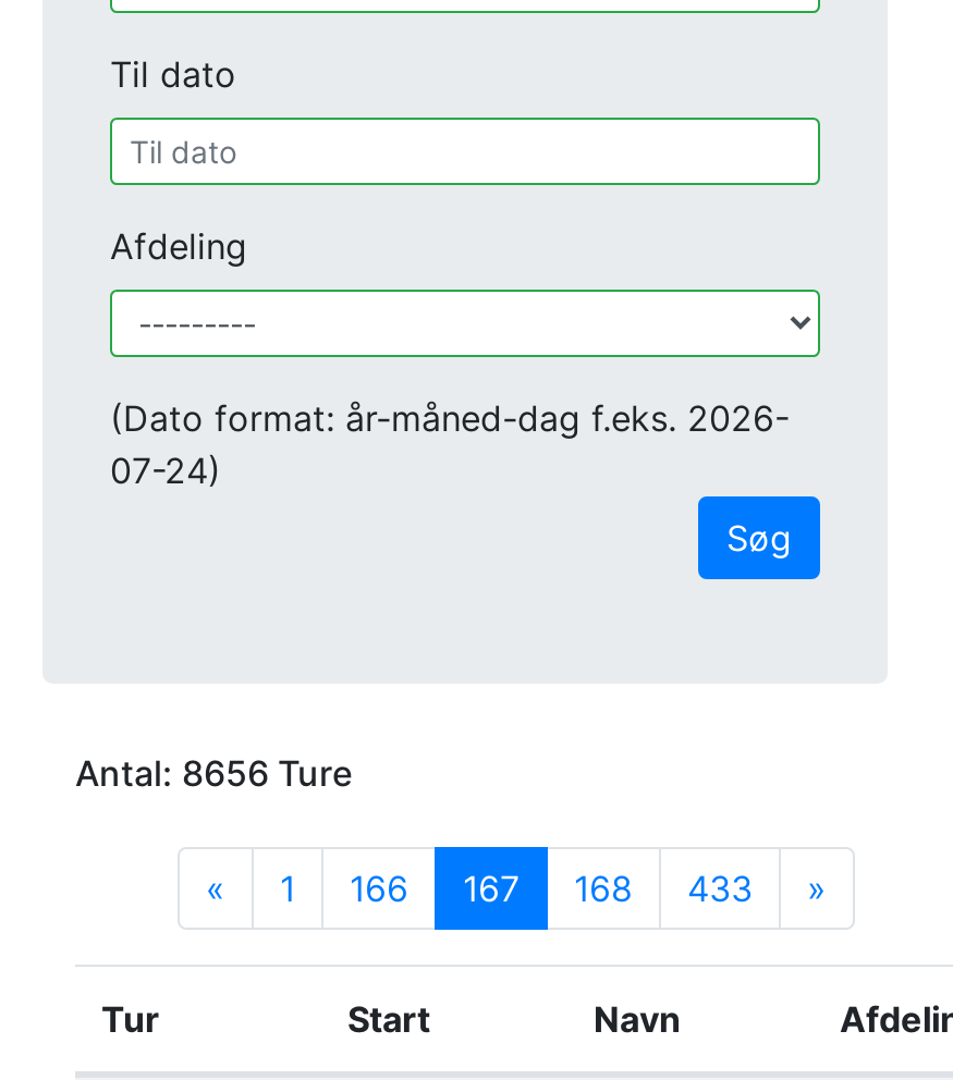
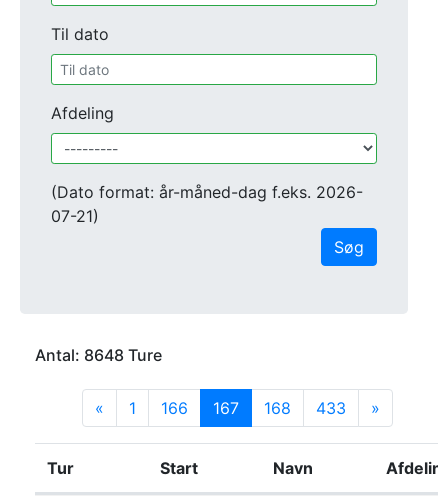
- 07-24)
+ 07-21)

- Antal: 8656 Ture
+ Antal: 8648 Ture
